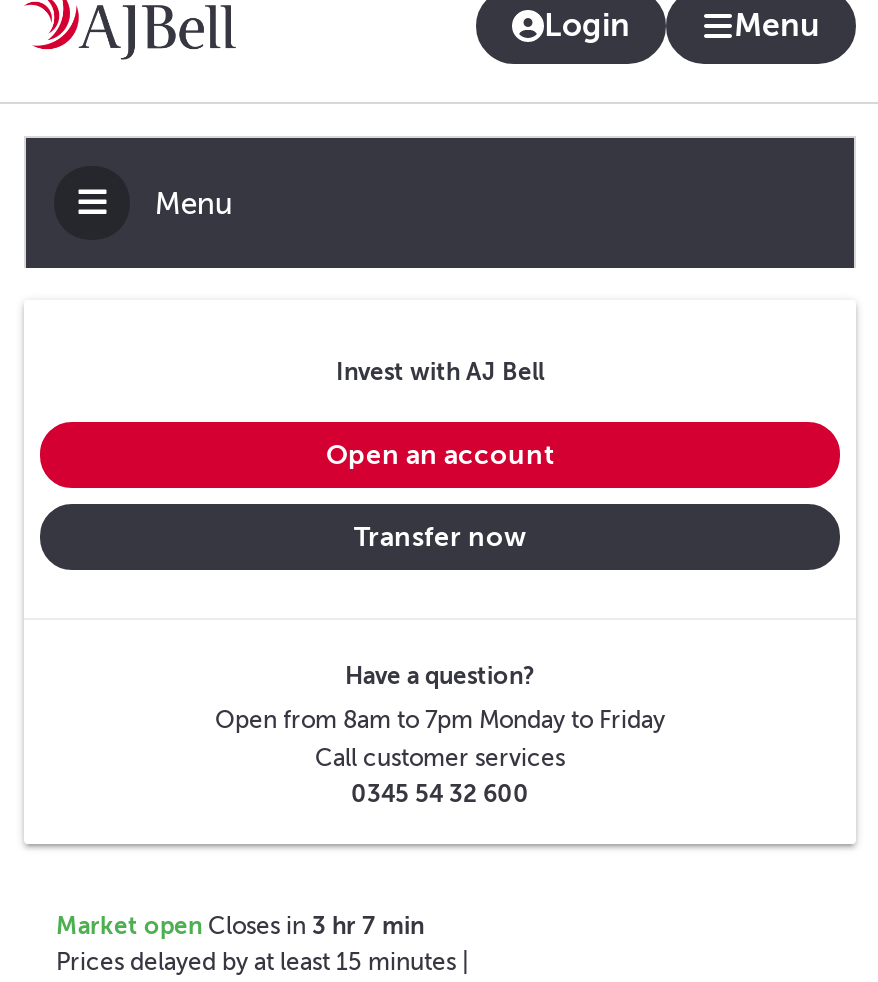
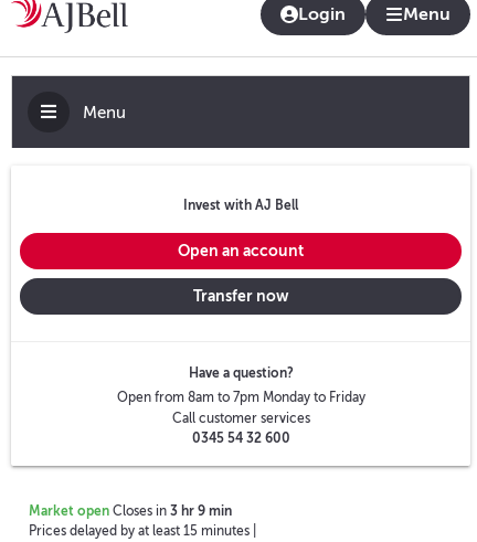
- Market open Closes in 3 hr 7 min
+ Market open Closes in 3 hr 9 min
